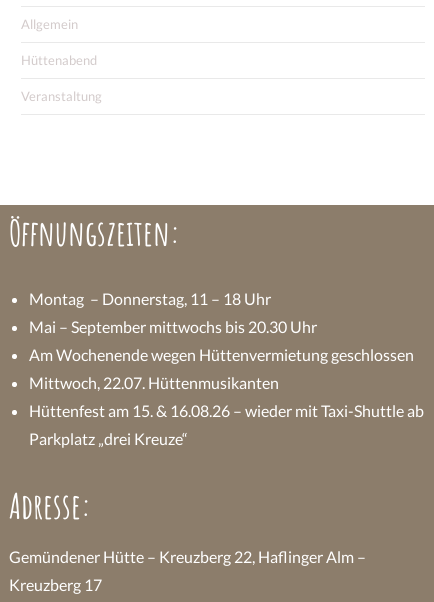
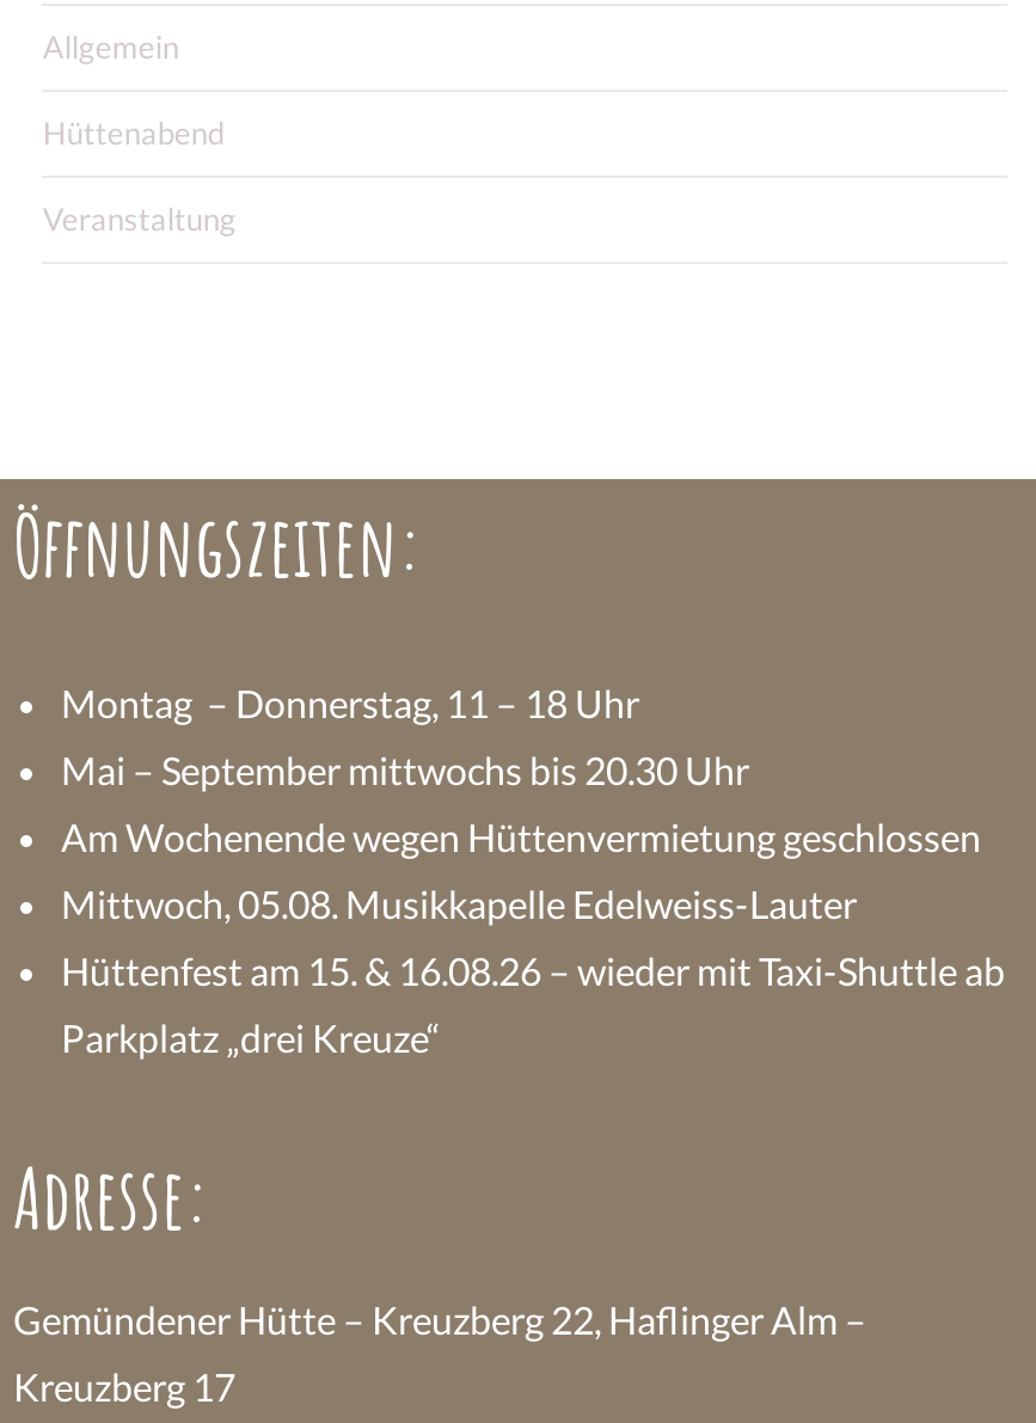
- Mittwoch, 22.07. Hüttenmusikanten
+ Mittwoch, 05.08. Musikkapelle Edelweiss-Lauter
